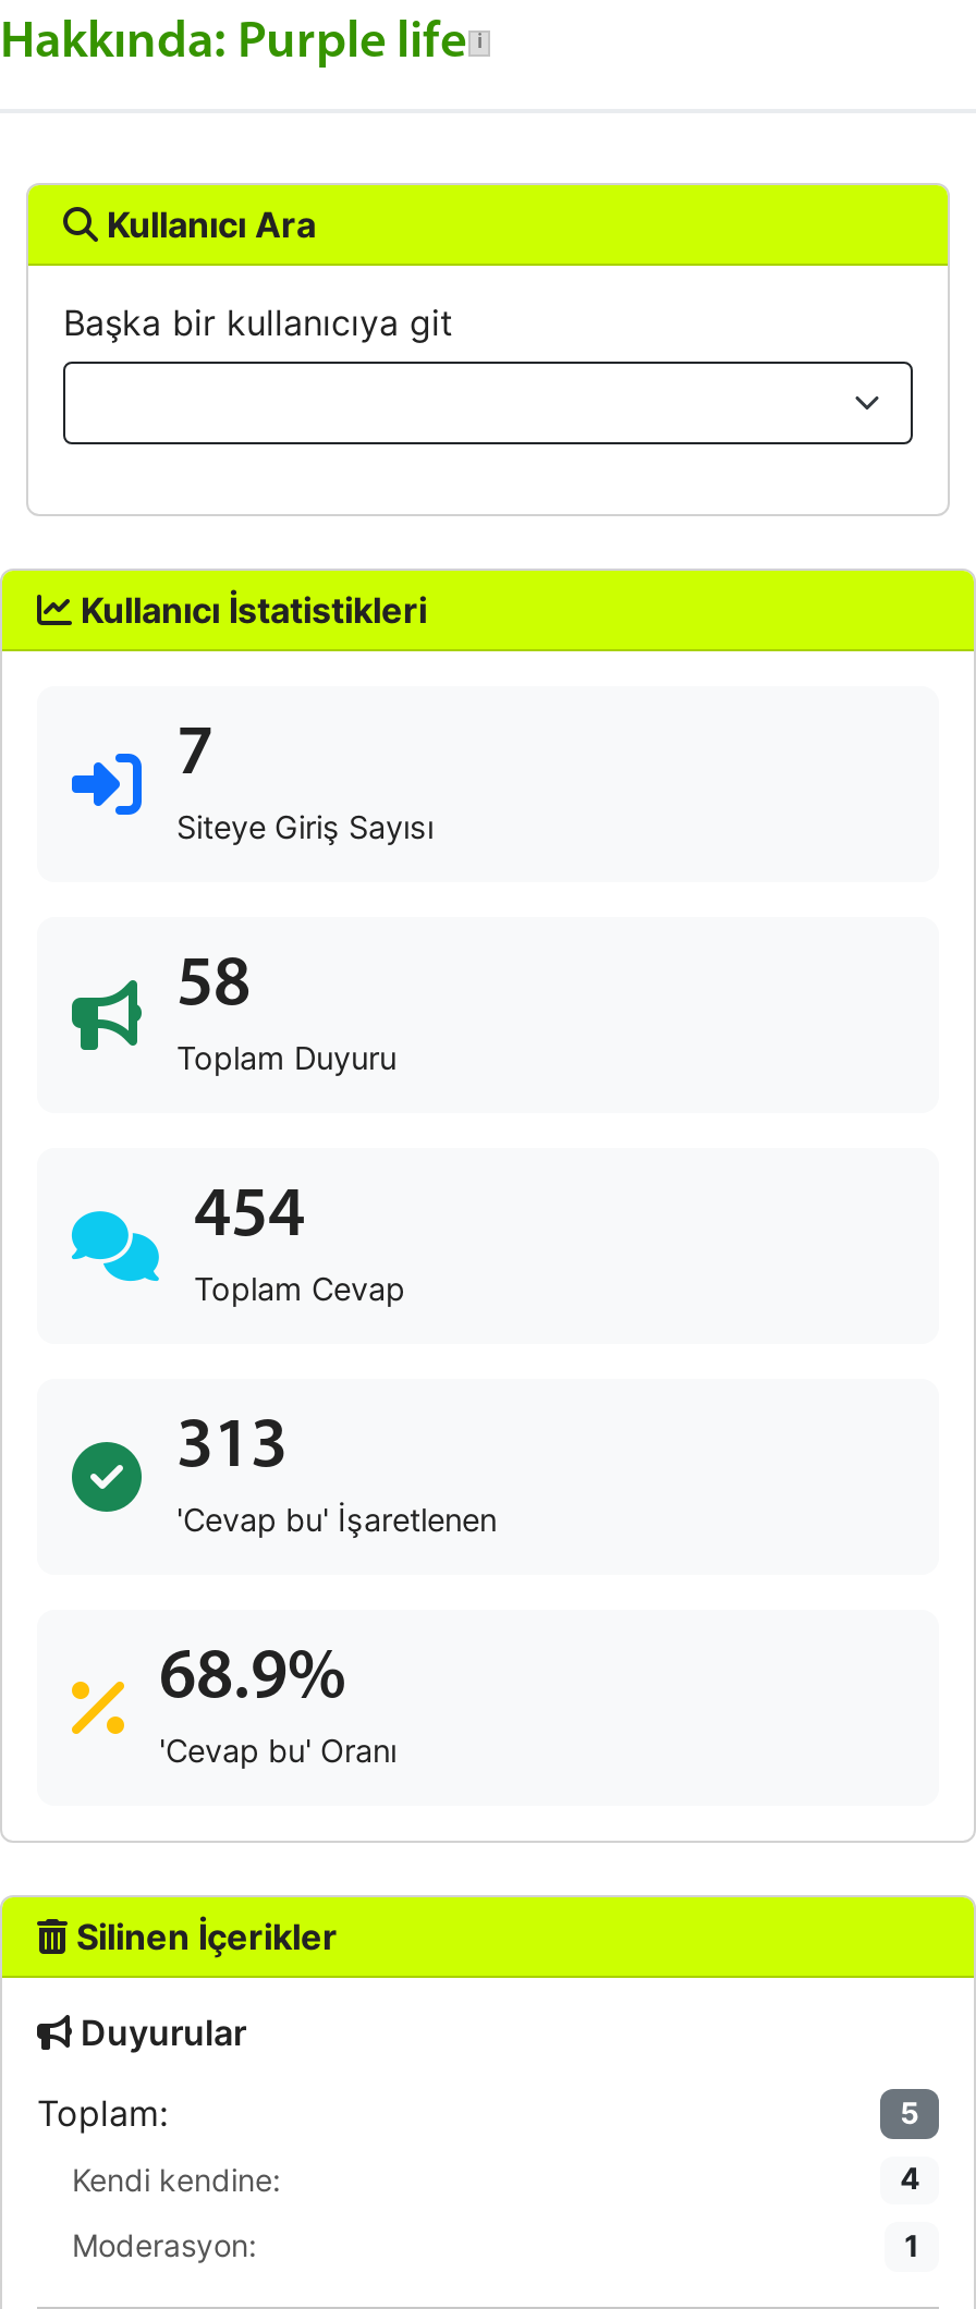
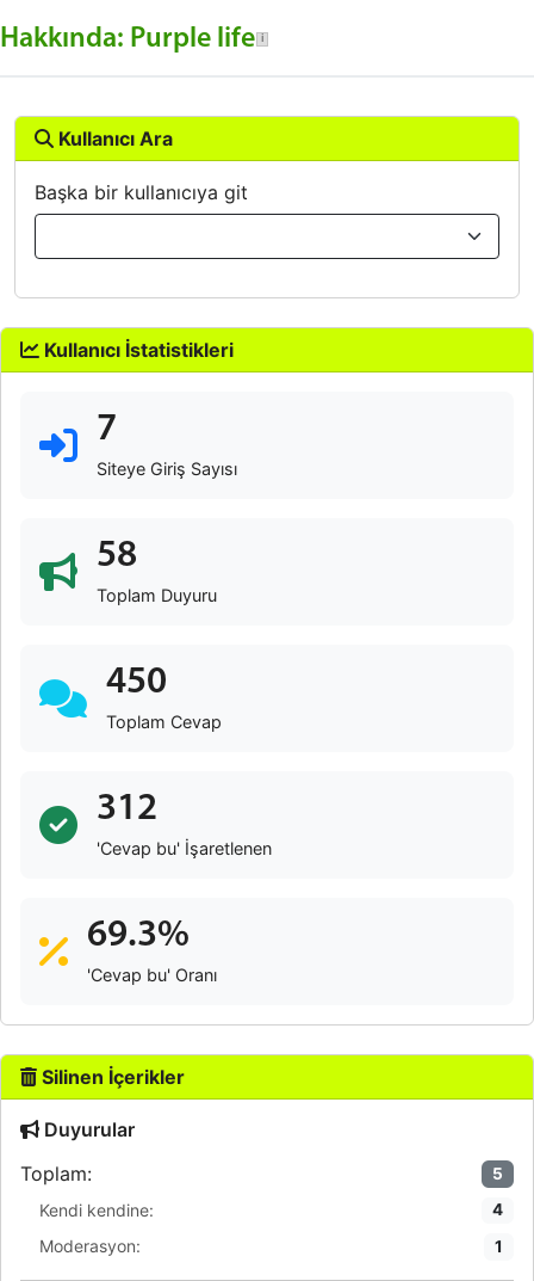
- 454
+ 450

- 313
+ 312

- 68.9%
+ 69.3%
